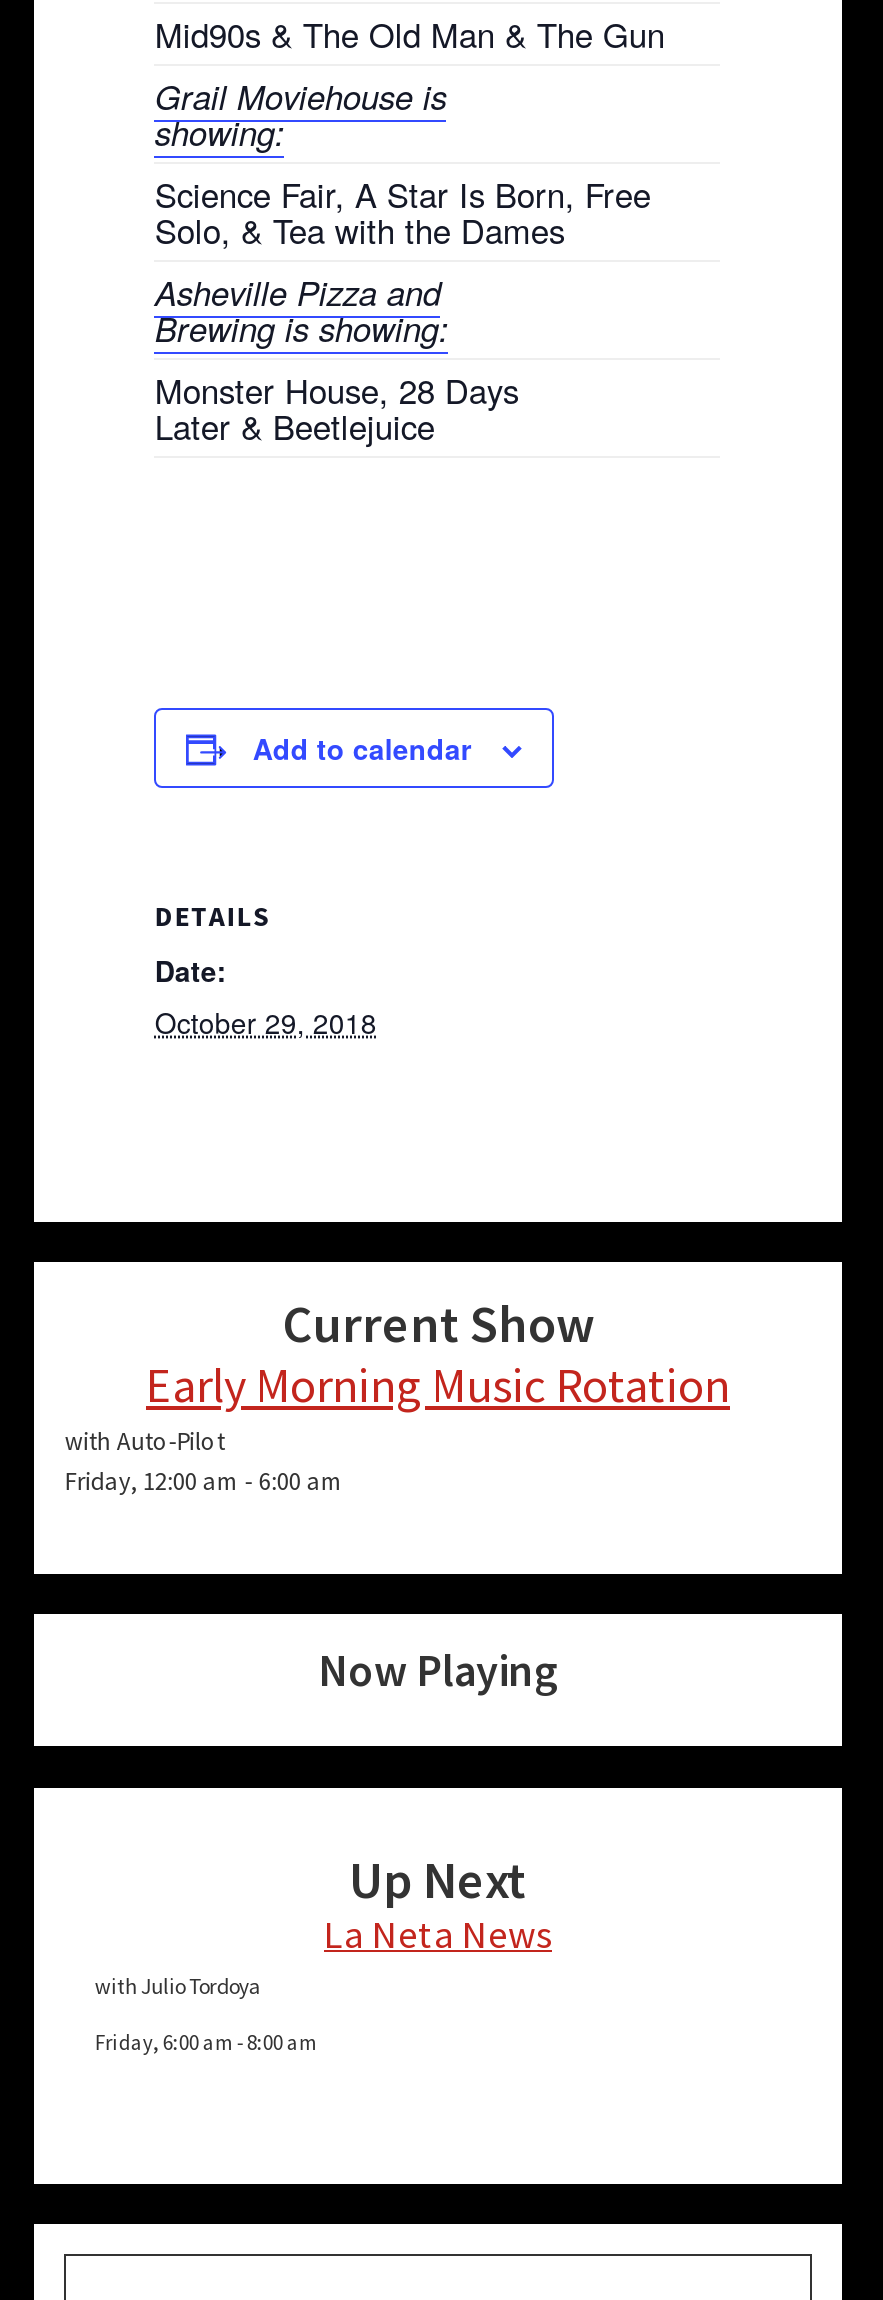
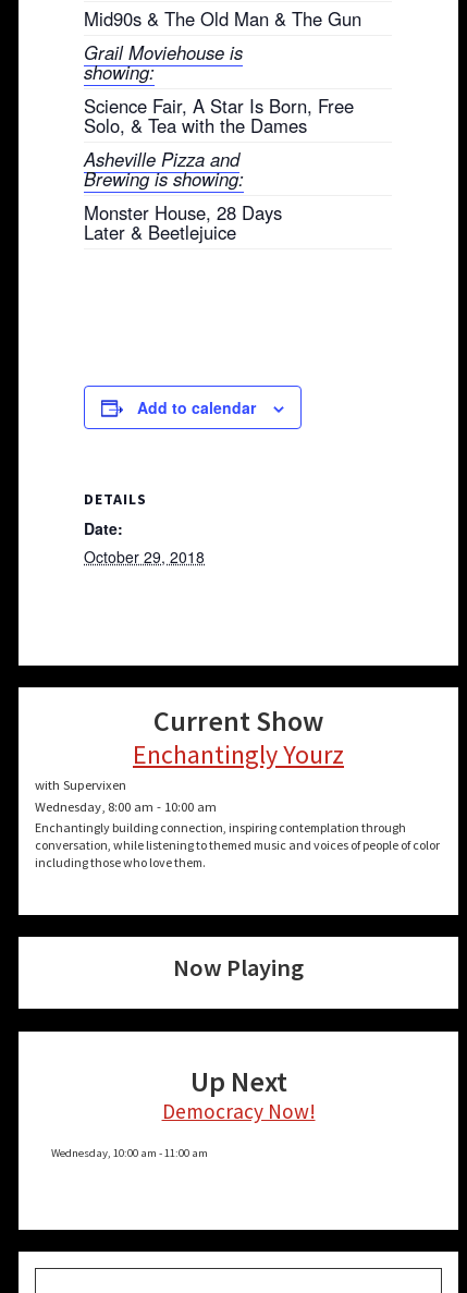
- Early Morning Music Rotation
- with Auto-Pilot
- Friday, 12:00 am - 6:00 am
+ Enchantingly Yourz
+ with Supervixen
+ Wednesday, 8:00 am - 10:00 am
+ Enchantingly building connection, inspiring contemplation through
+ conversation, while listening to themed music and voices of people of color
+ including those who love them.

moved down: Now Playing | Up Next

- La Neta News
- with Julio Tordoya
+ Democracy Now!

- Friday, 6:00 am - 8:00 am
+ Wednesday, 10:00 am - 11:00 am
